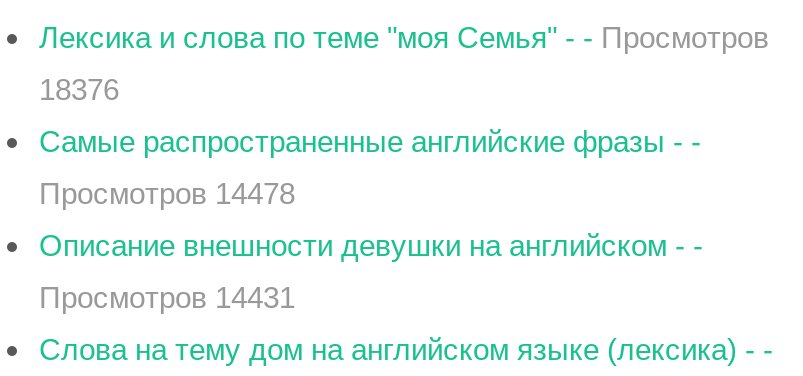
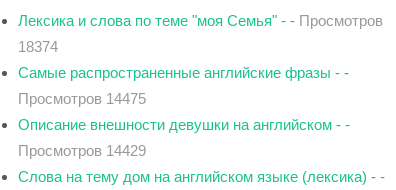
- 18376
+ 18374

- Просмотров 14478
+ Просмотров 14475

- Просмотров 14431
+ Просмотров 14429
